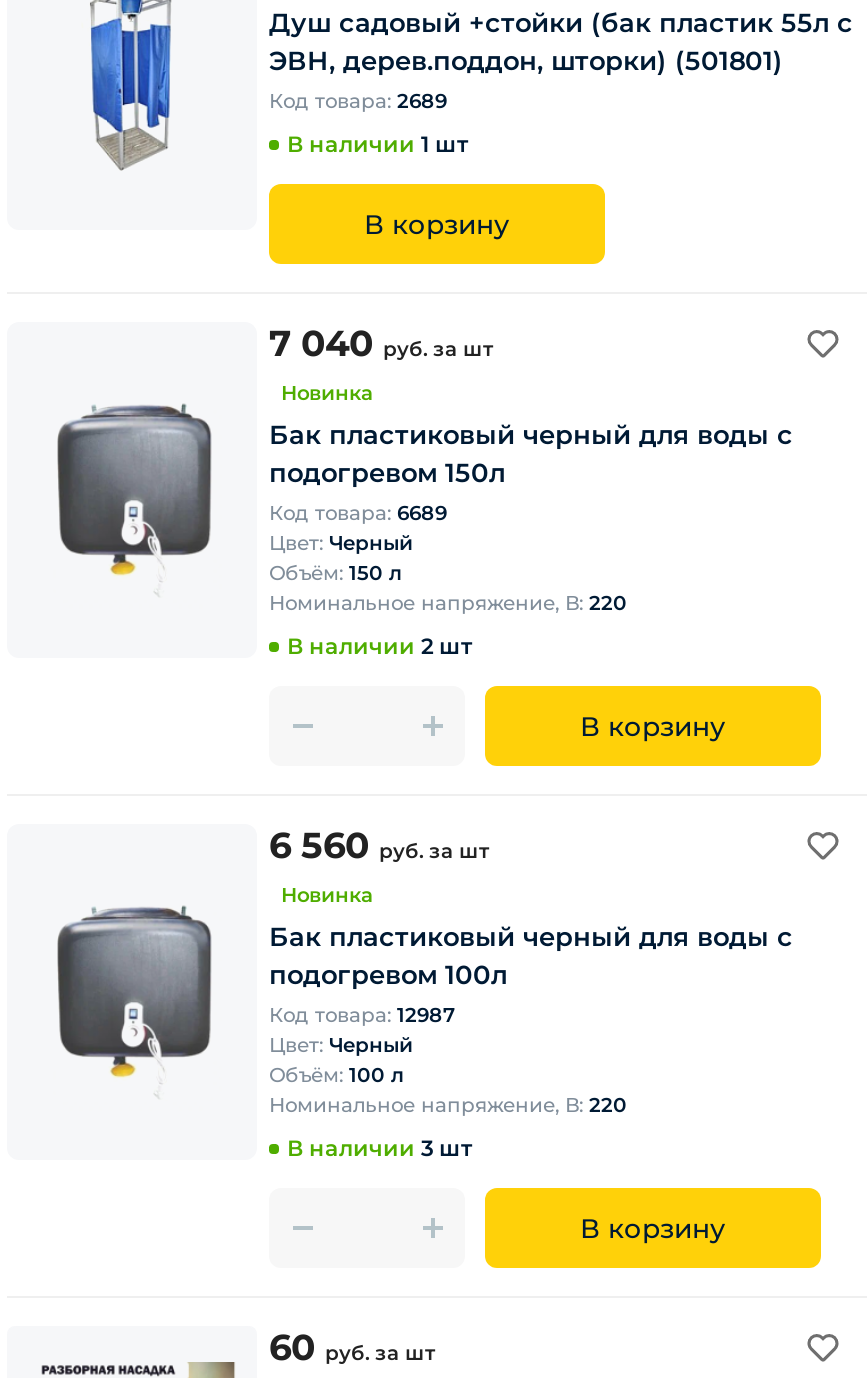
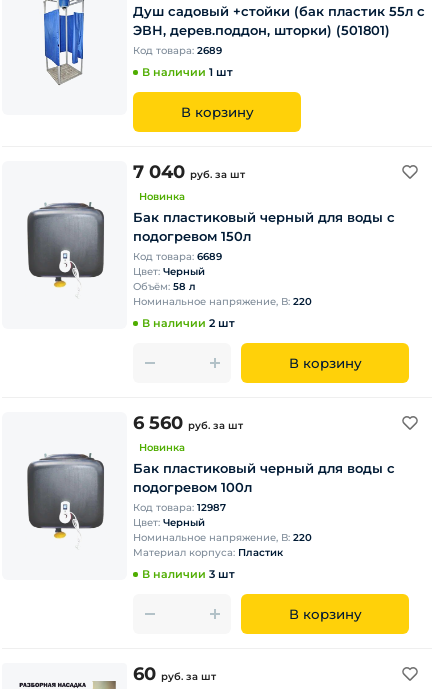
- Объём: 150 л
+ Объём: 58 л

- Объём: 100 л

+ Материал корпуса: Пластик
